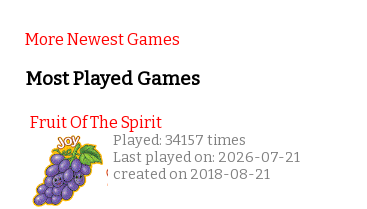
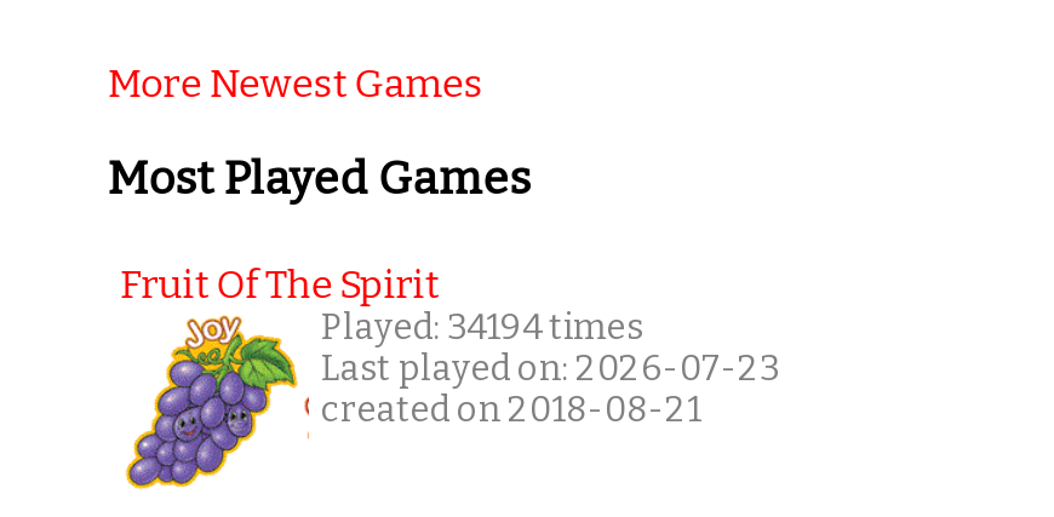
- Played: 34157 times
+ Played: 34194 times

- Last played on: 2026-07-21
+ Last played on: 2026-07-23
